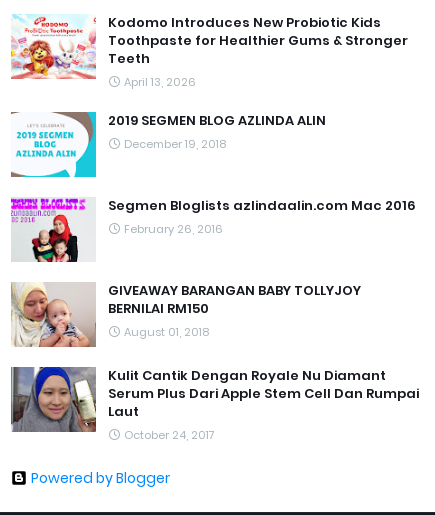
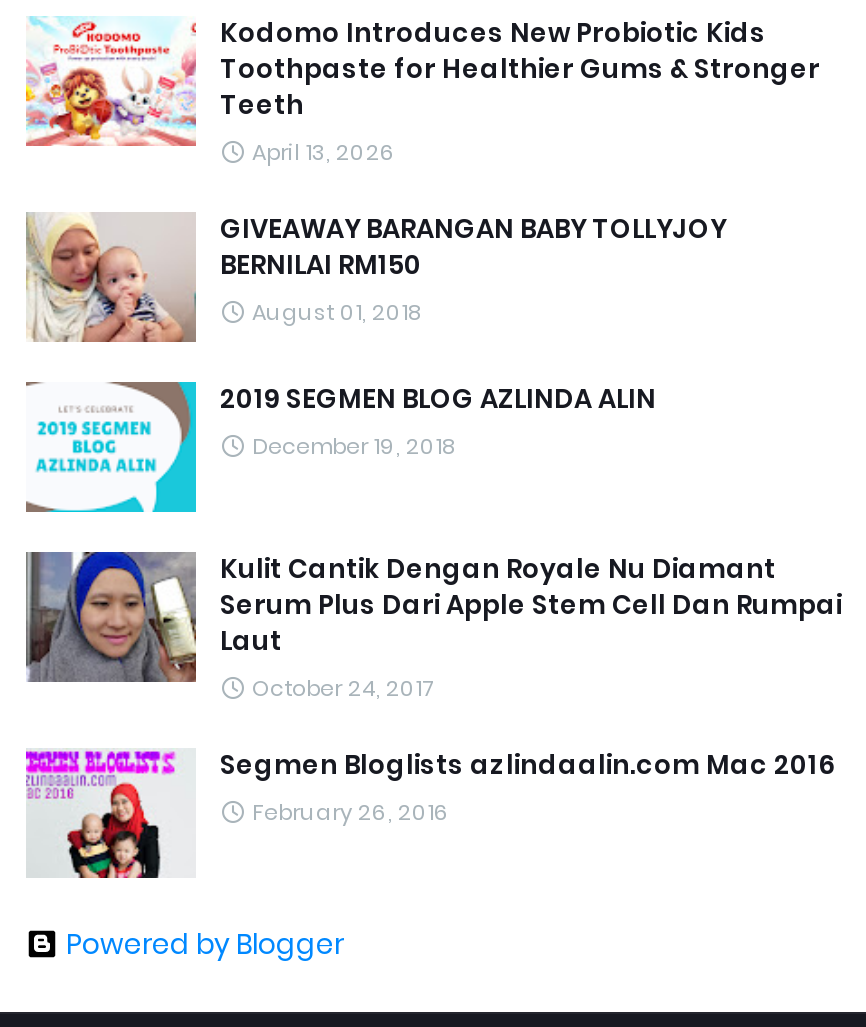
moved down: [image] | 2019 SEGMEN BLOG AZLINDA ALIN | December 19, 2018

moved down: [image] | Segmen Bloglists azlindaalin.com Mac 2016 | February 26, 2016

moved up: [image] | GIVEAWAY BARANGAN BABY TOLLYJOY | BERNILAI RM150 | August 01, 2018

moved up: [image] | Kulit Cantik Dengan Royale Nu Diamant | Serum Plus Dari Apple Stem Cell Dan Rumpai | Laut | October 24, 2017
